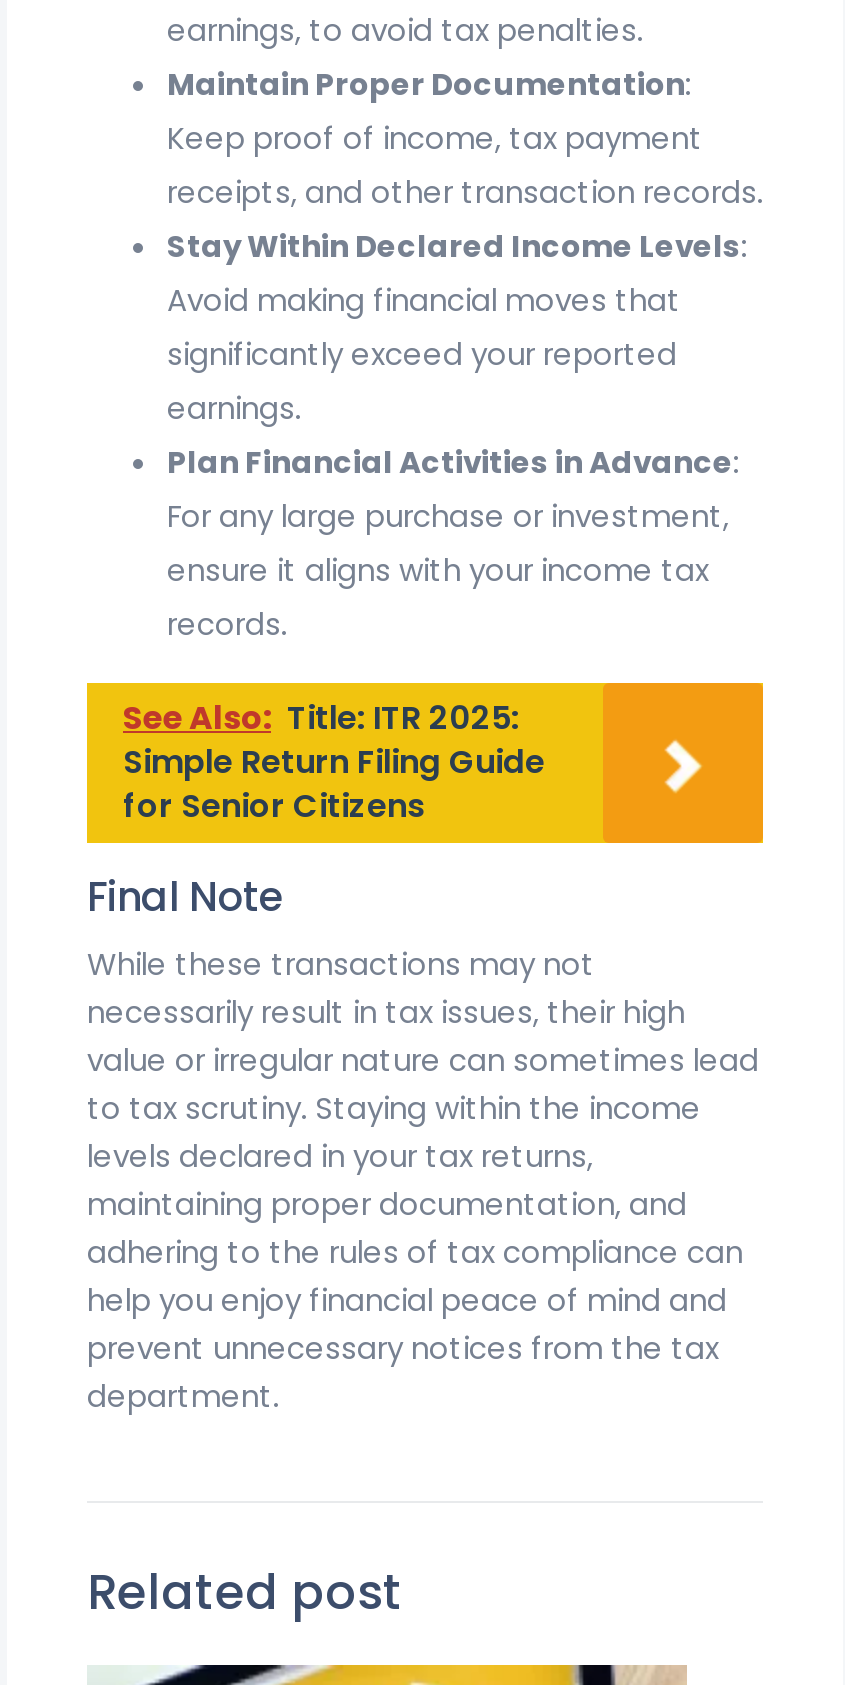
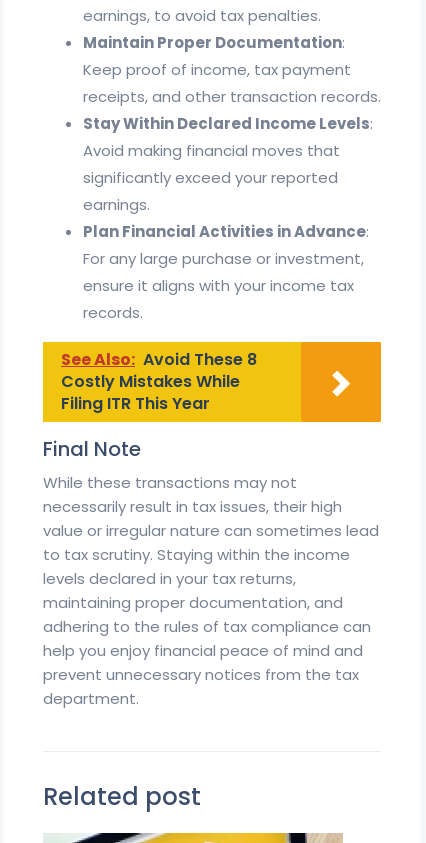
- See Also: Title: ITR 2025:
- Simple Return Filing Guide
- for Senior Citizens
+ See Also: Avoid These 8
+ Costly Mistakes While
+ Filing ITR This Year
